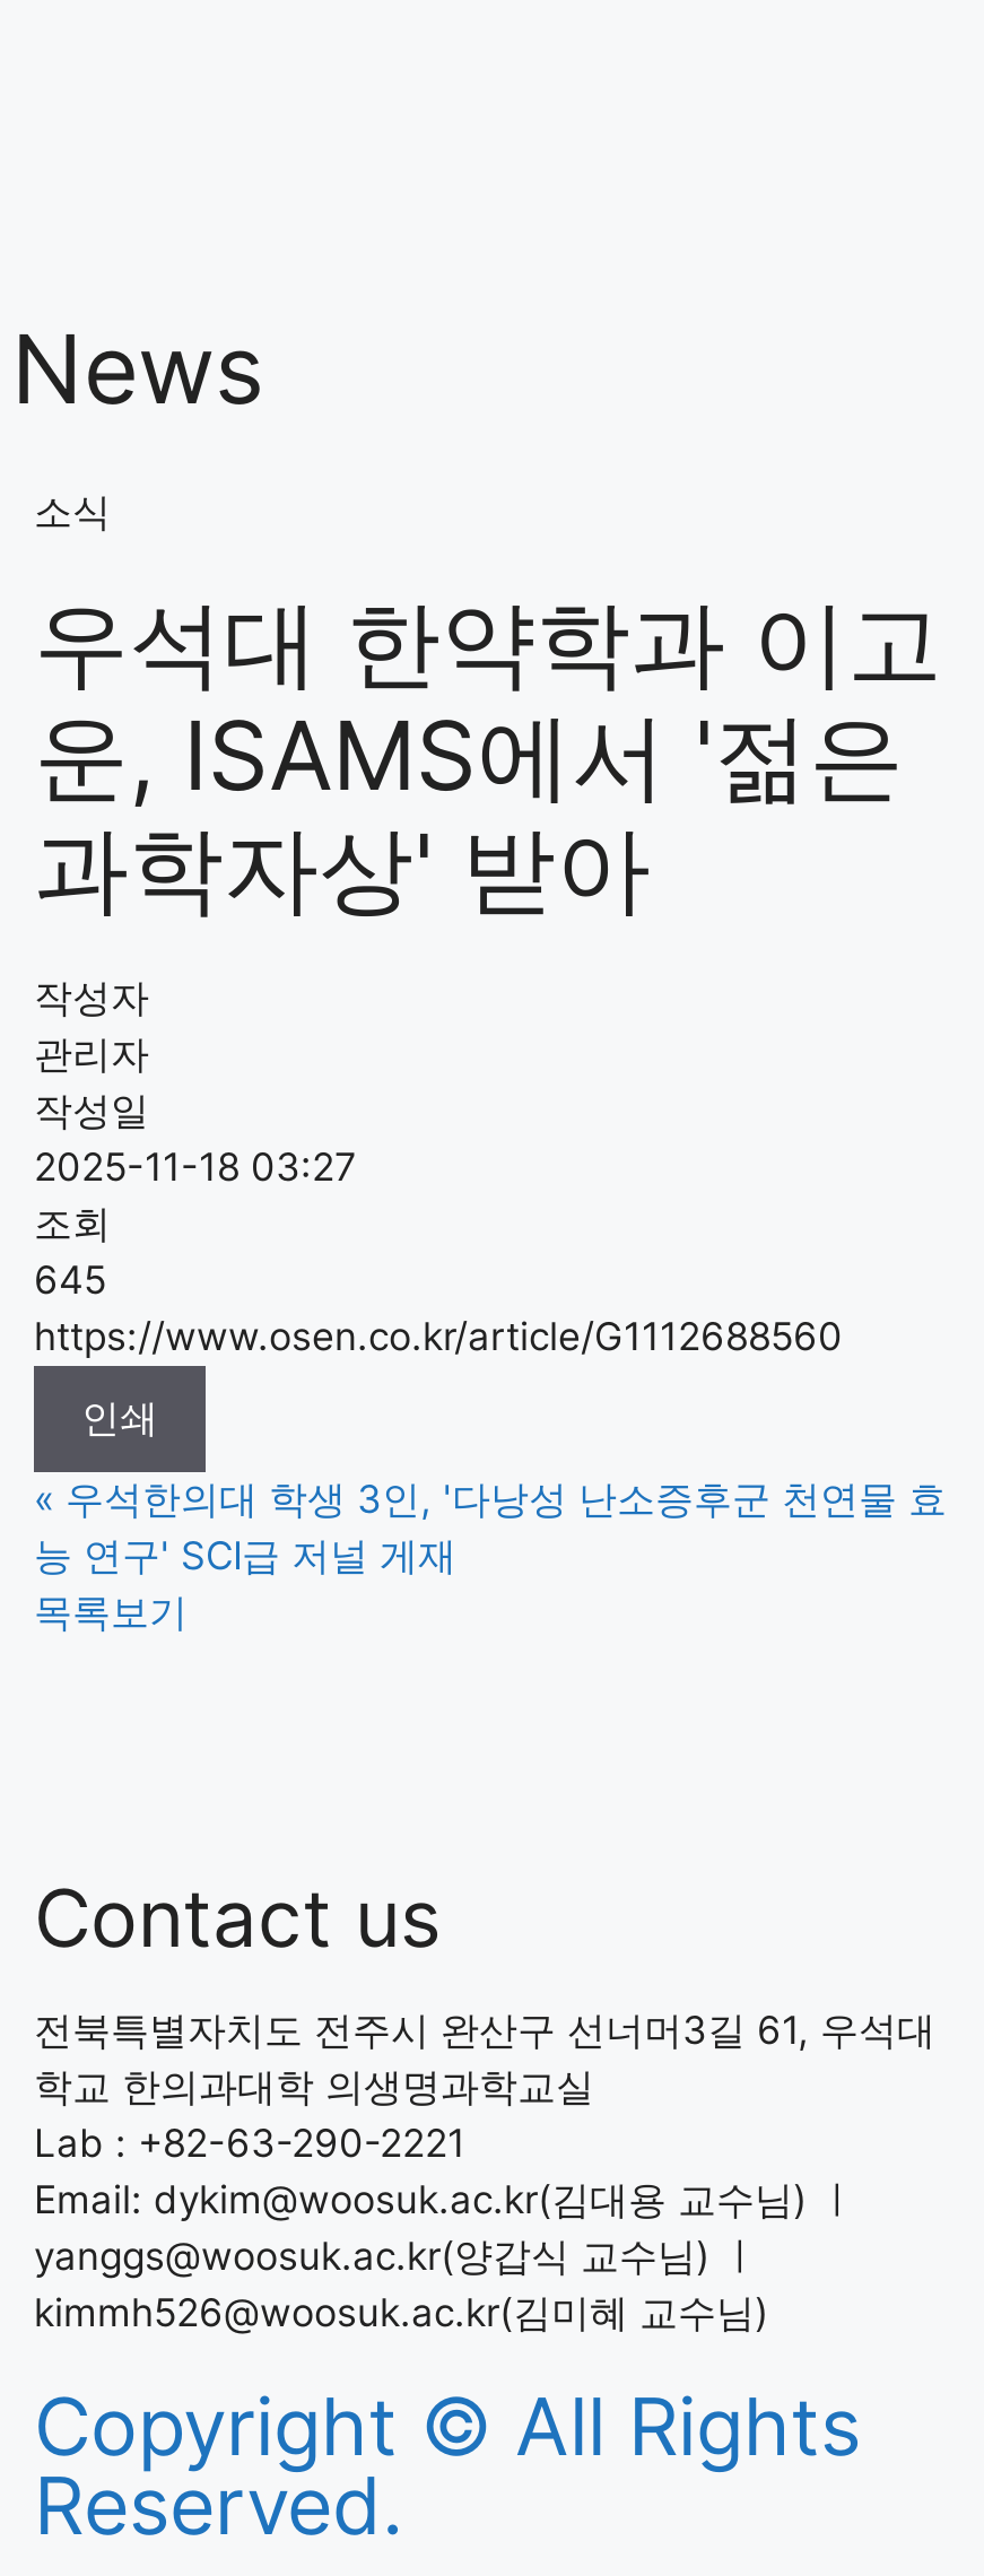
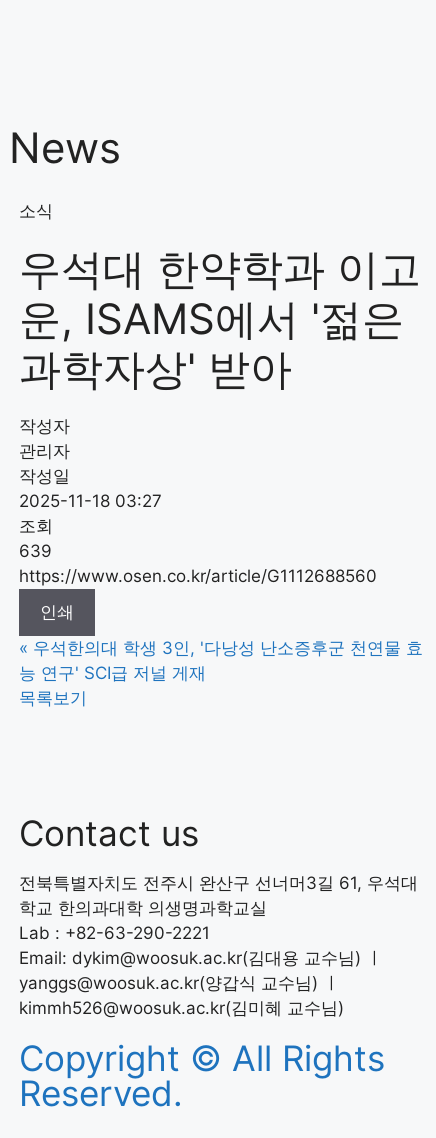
- 645
+ 639
